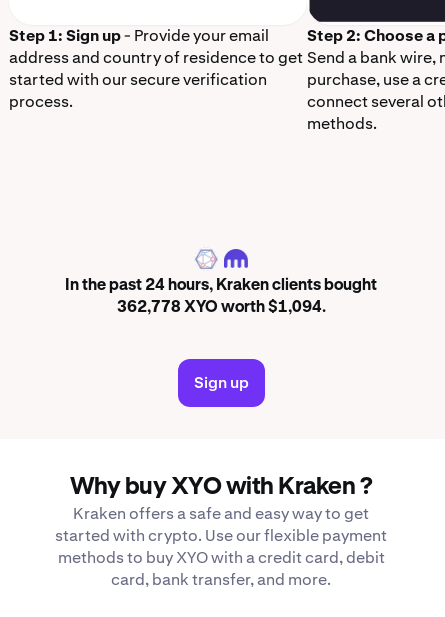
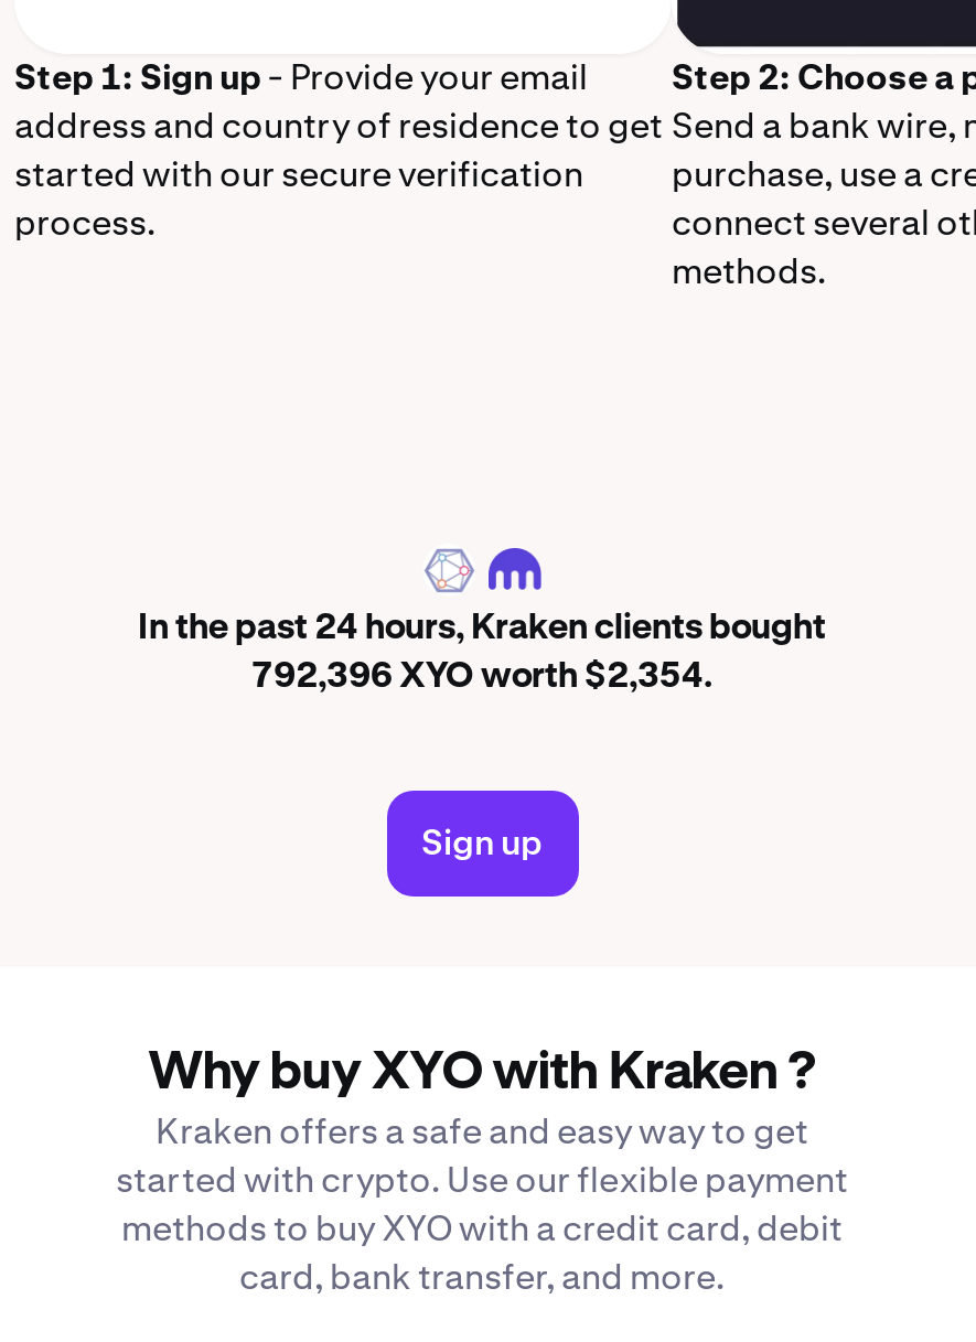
- 362,778 XYO worth $1,094.
+ 792,396 XYO worth $2,354.
